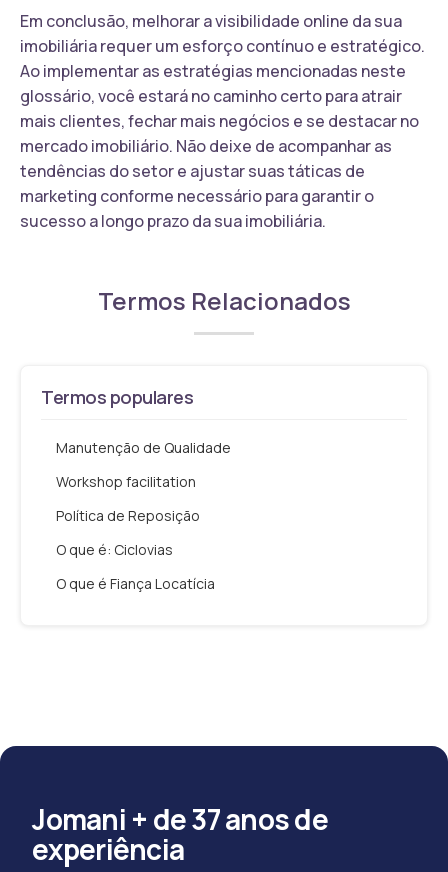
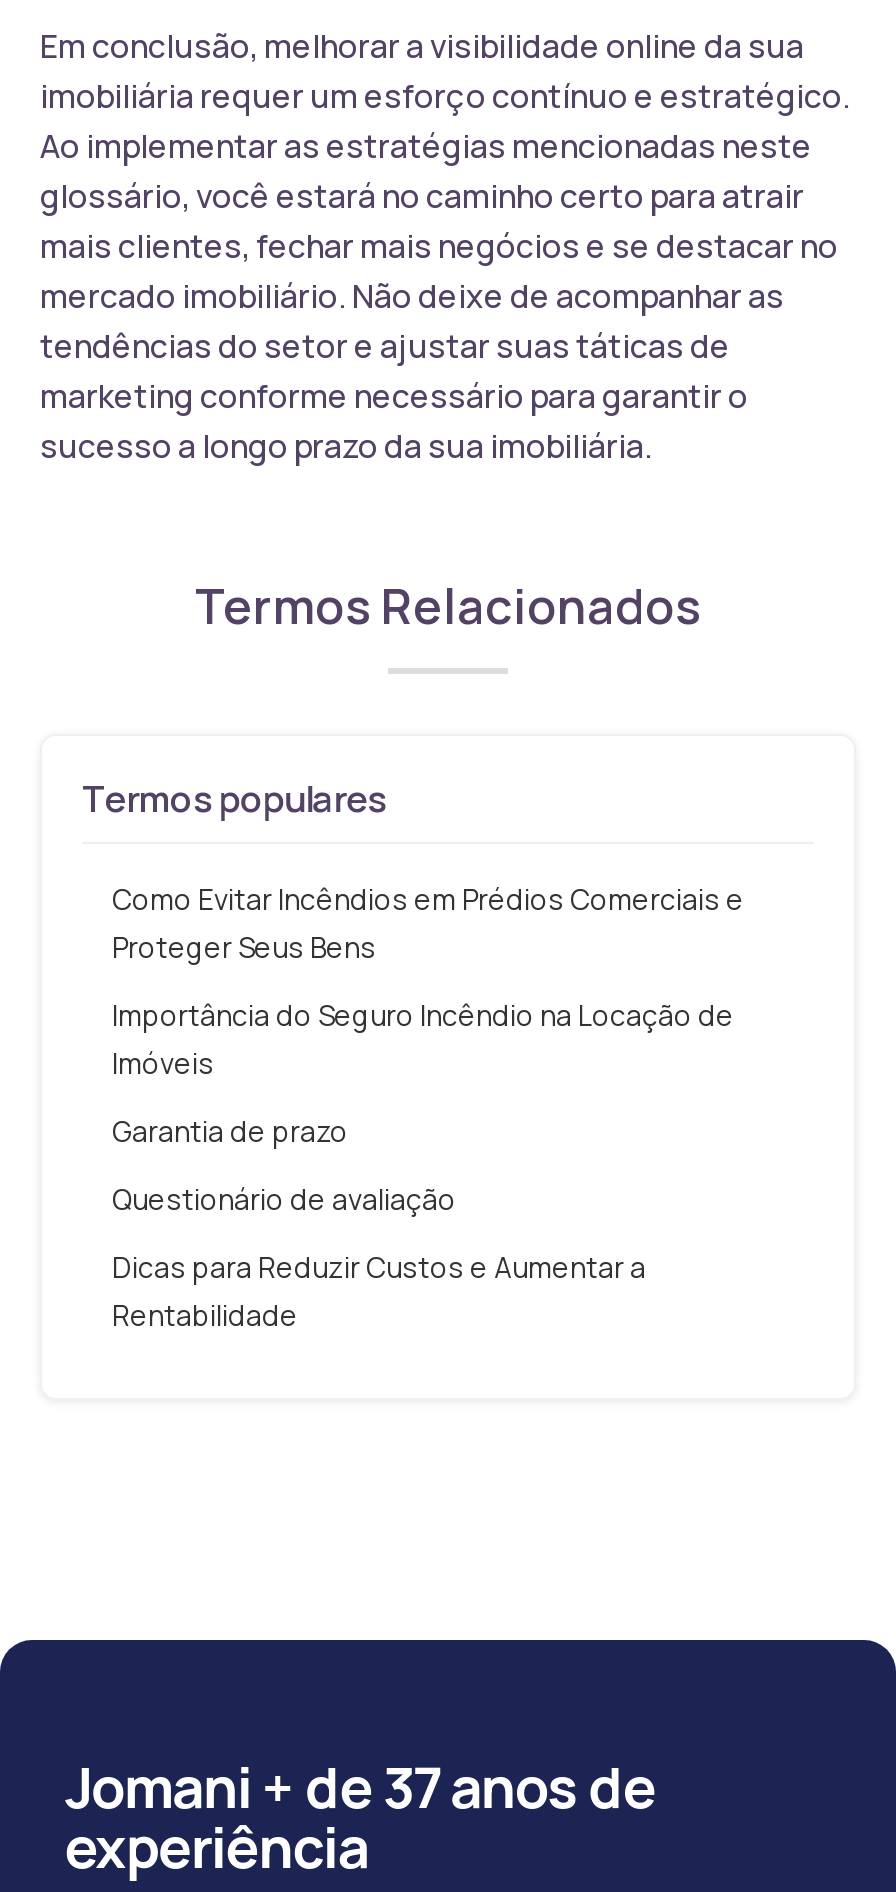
- Manutenção de Qualidade
+ Como Evitar Incêndios em Prédios Comerciais e
+ Proteger Seus Bens

- Workshop facilitation
+ Importância do Seguro Incêndio na Locação de
+ Imóveis

- Política de Reposição
+ Garantia de prazo

- O que é: Ciclovias
+ Questionário de avaliação

- O que é Fiança Locatícia
+ Dicas para Reduzir Custos e Aumentar a
+ Rentabilidade
